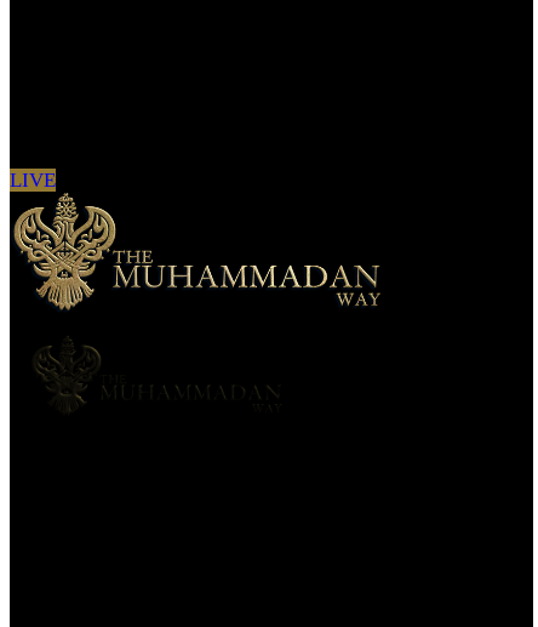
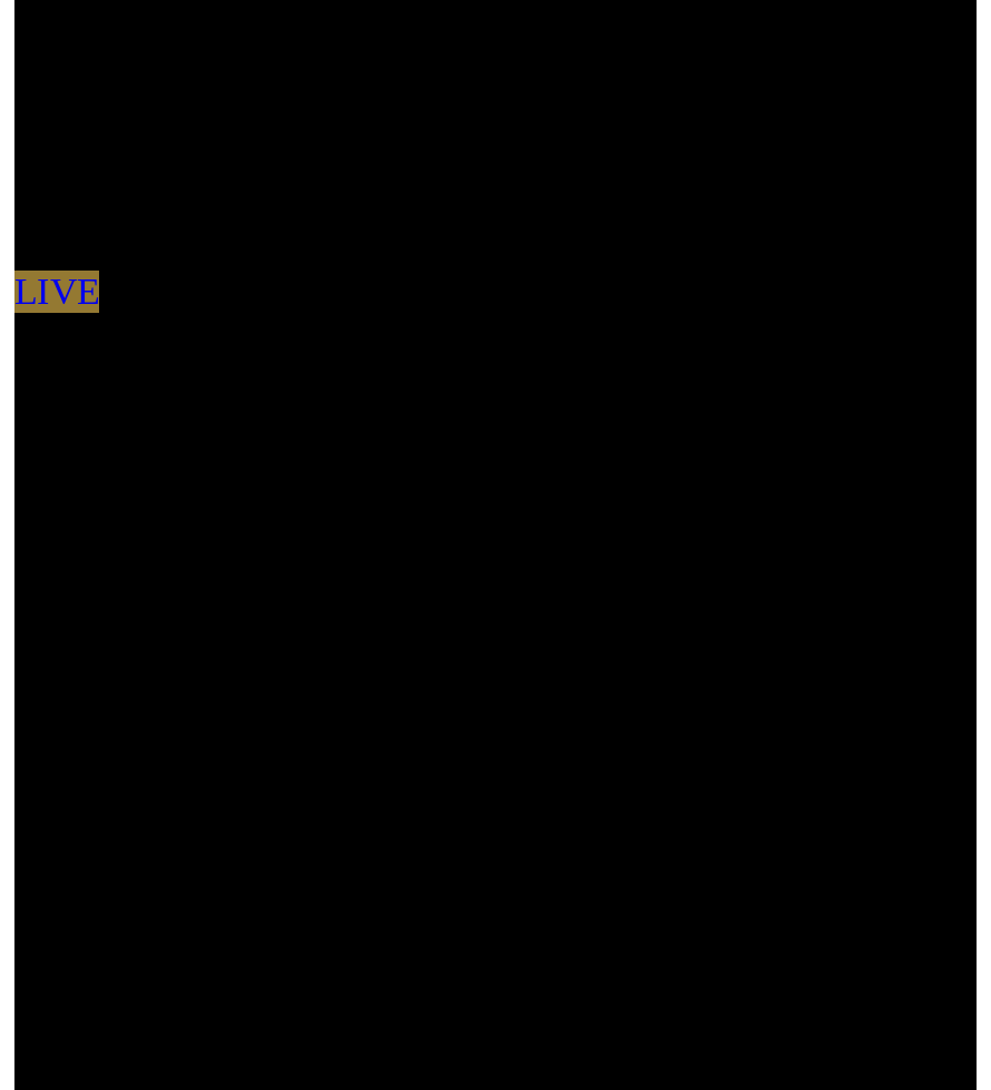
- [image]
